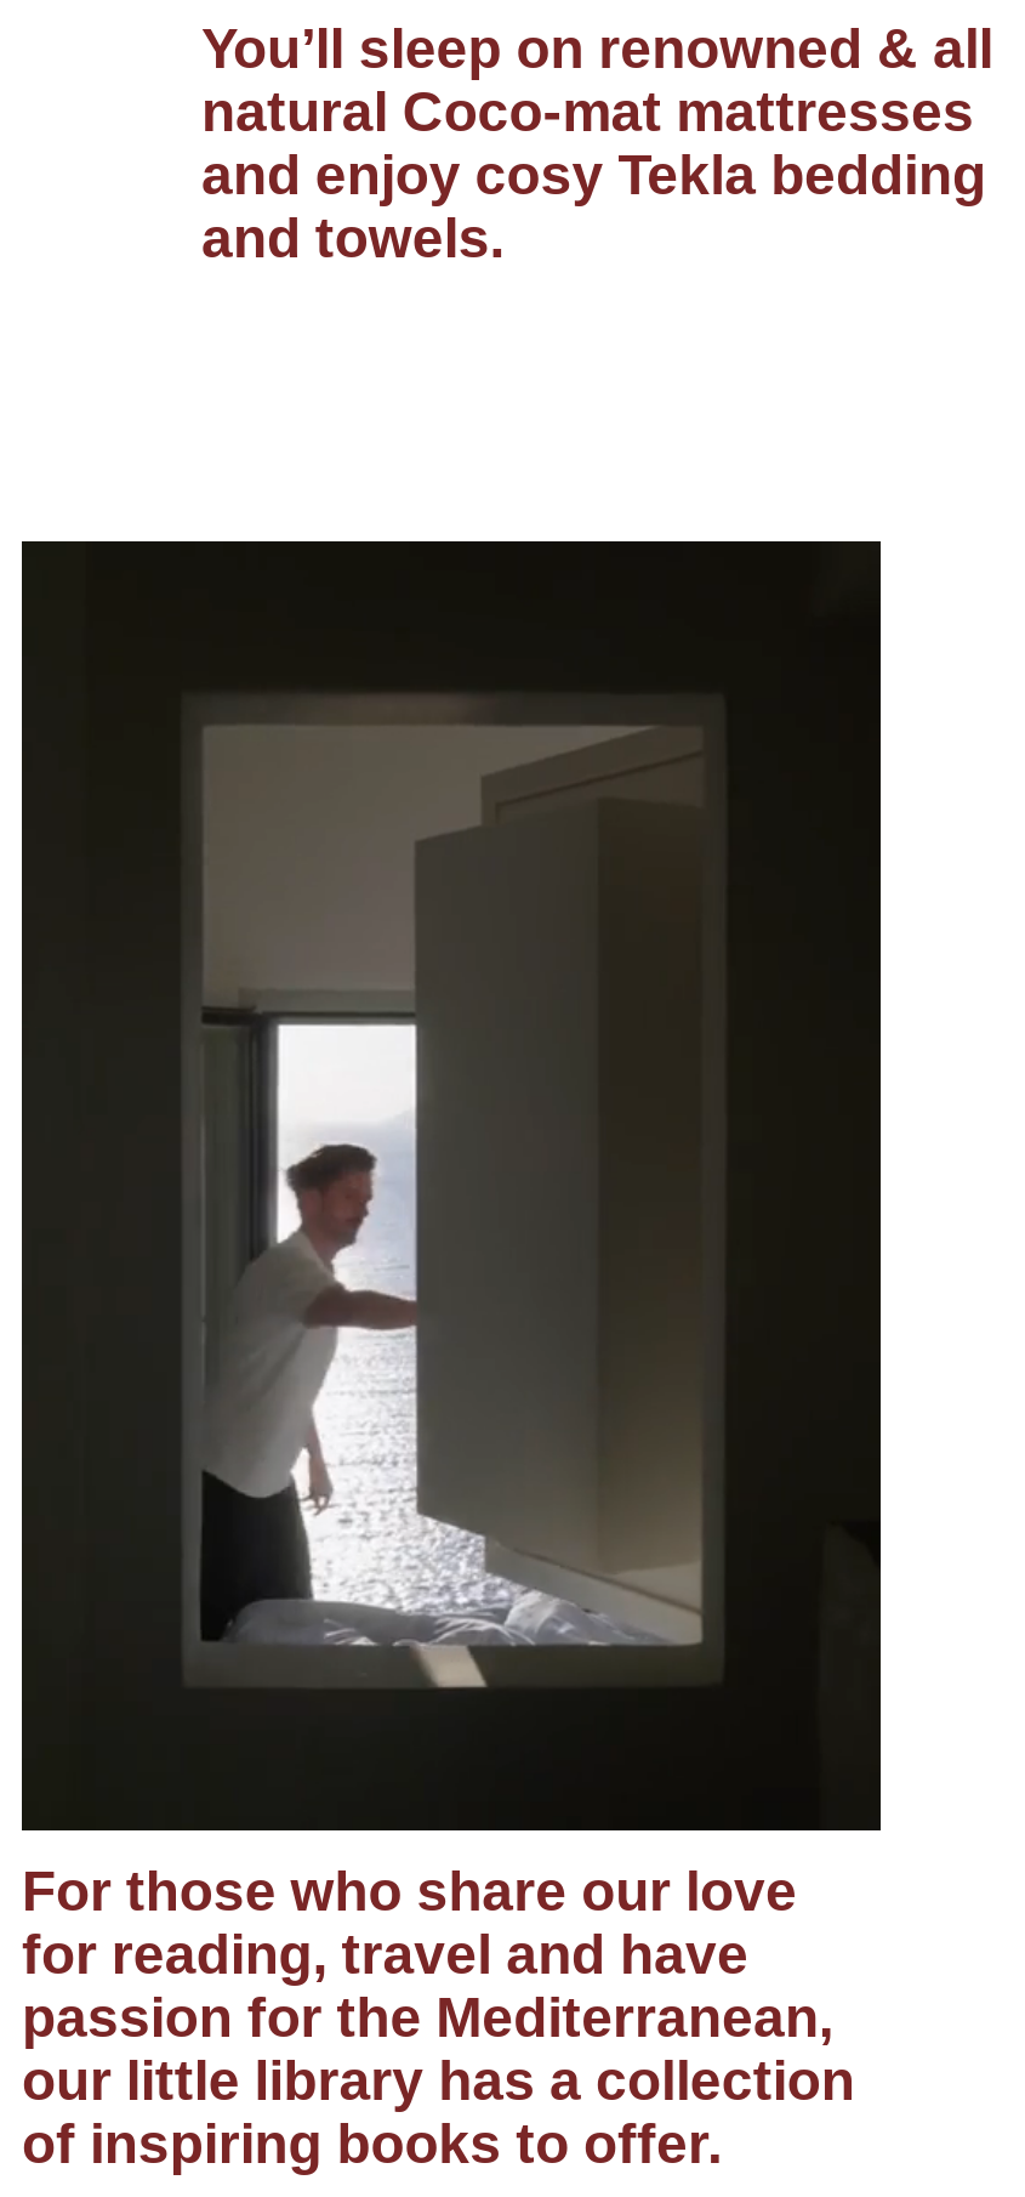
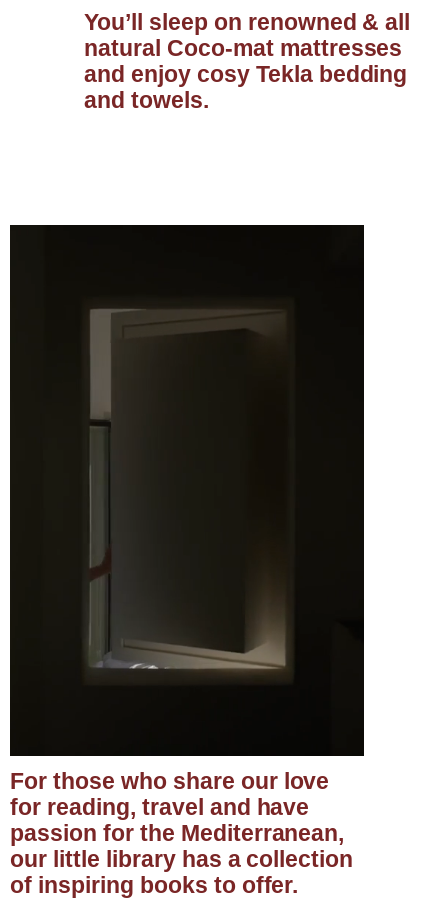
- [image]
+ [image]
